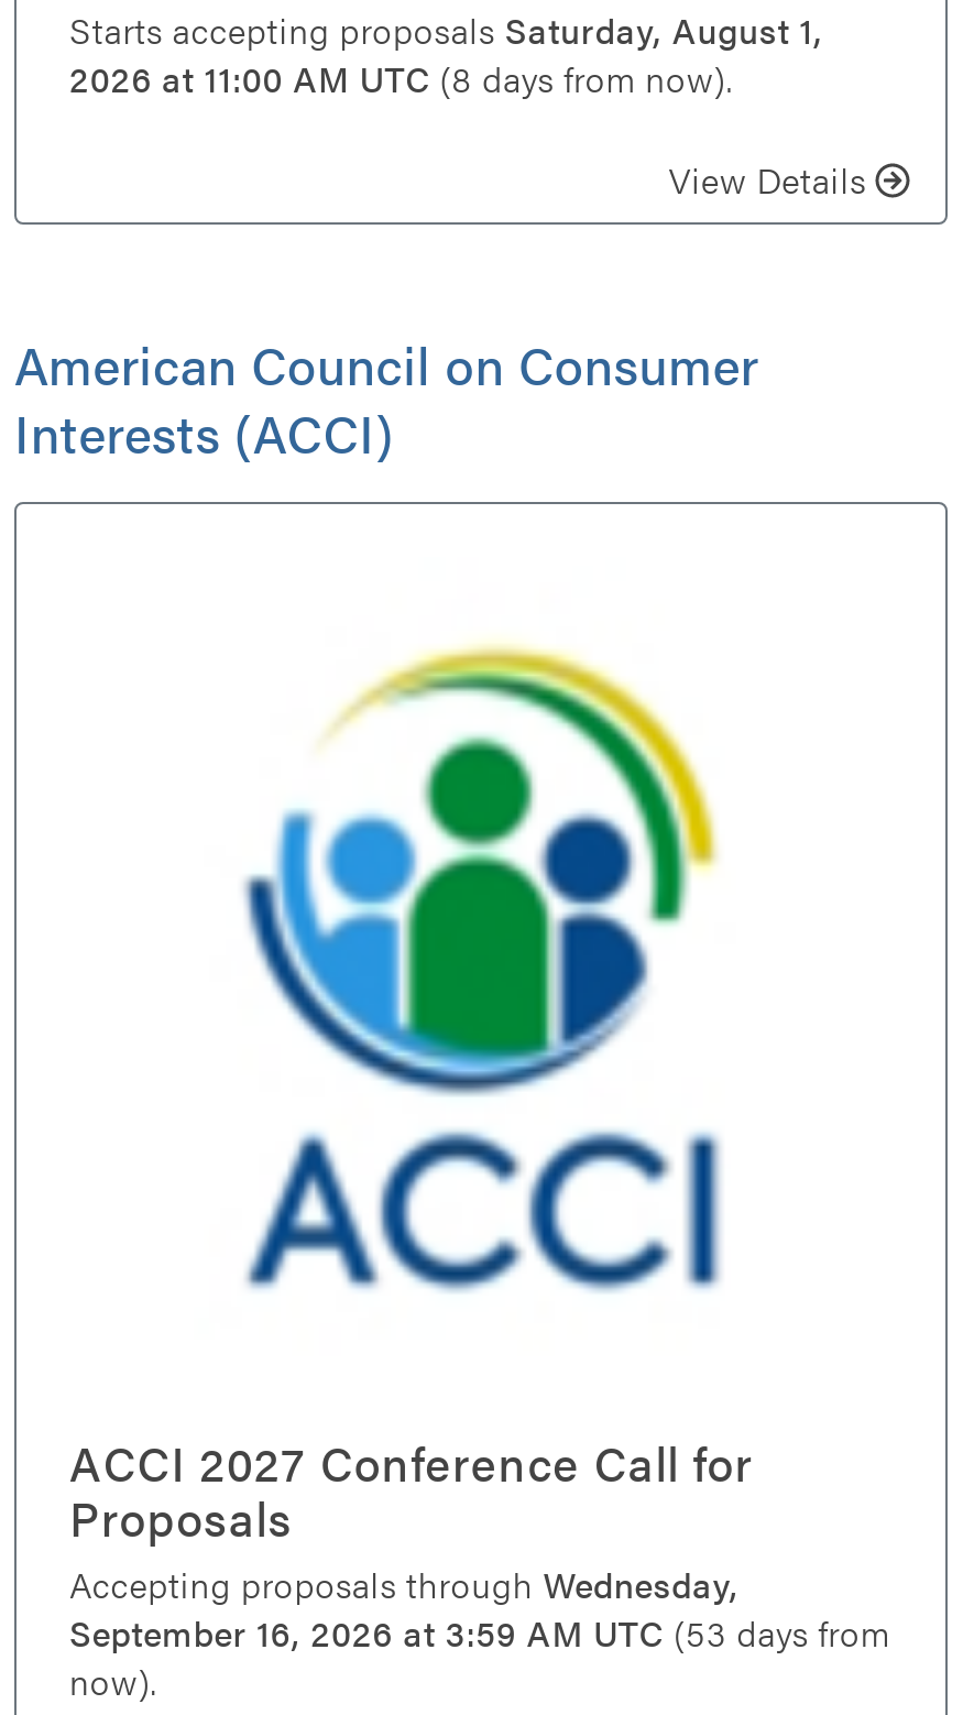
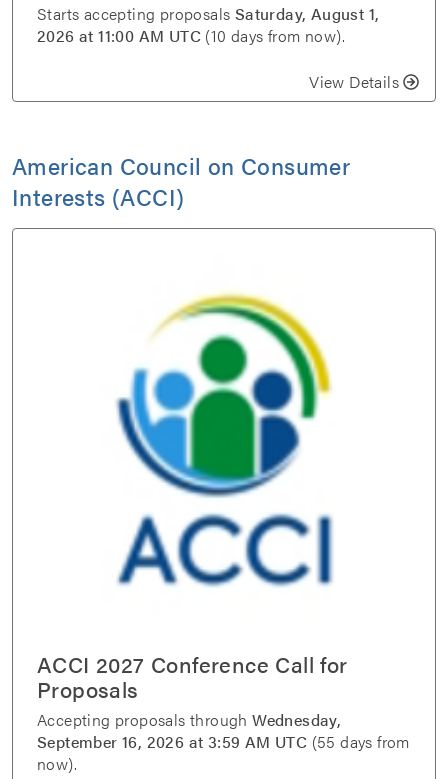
- 2026 at 11:00 AM UTC (8 days from now).
+ 2026 at 11:00 AM UTC (10 days from now).

- September 16, 2026 at 3:59 AM UTC (53 days from
+ September 16, 2026 at 3:59 AM UTC (55 days from
